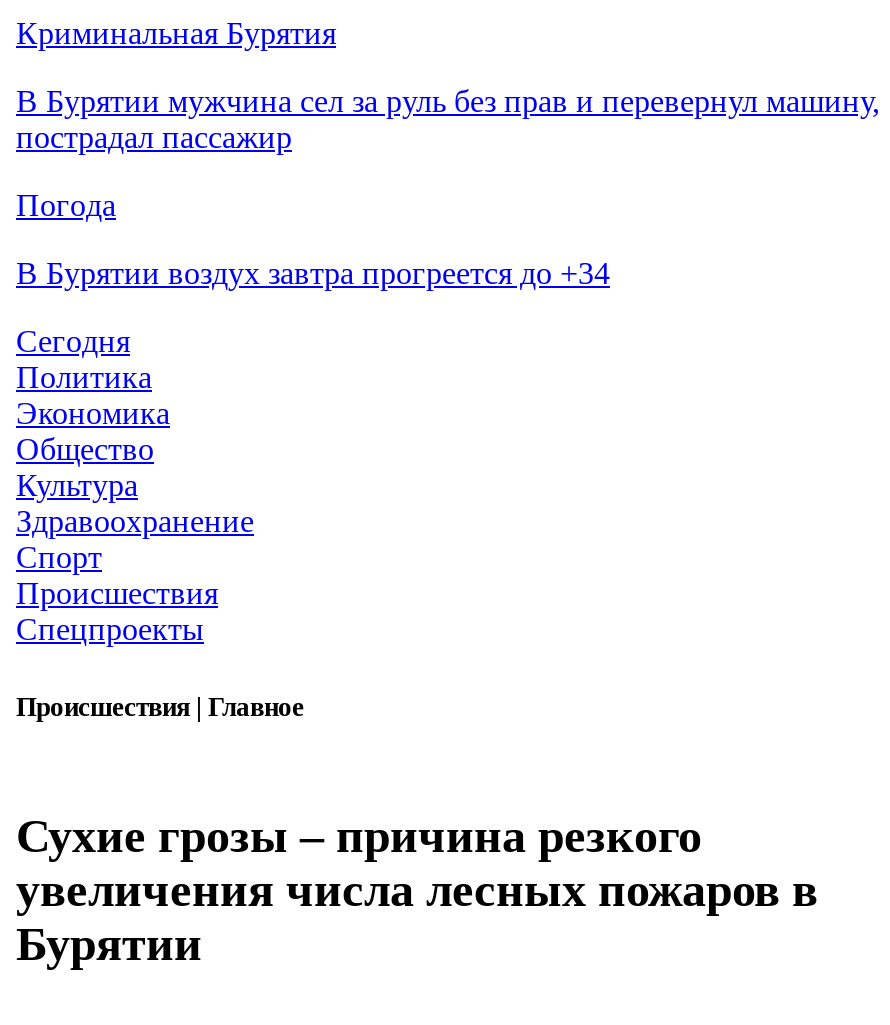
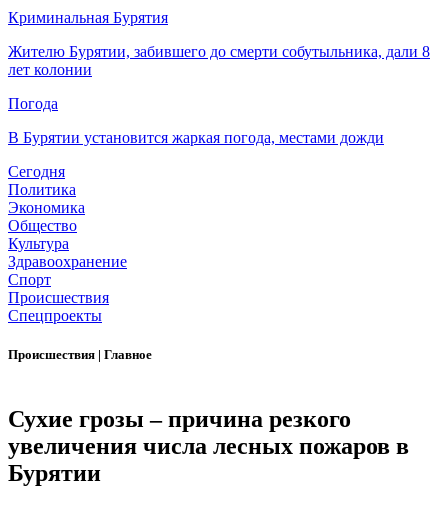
- В Бурятии мужчина сел за руль без прав и перевернул машину,
- пострадал пассажир
+ Жителю Бурятии, забившего до смерти собутыльника, дали 8
+ лет колонии

- В Бурятии воздух завтра прогреется до +34
+ В Бурятии установится жаркая погода, местами дожди
